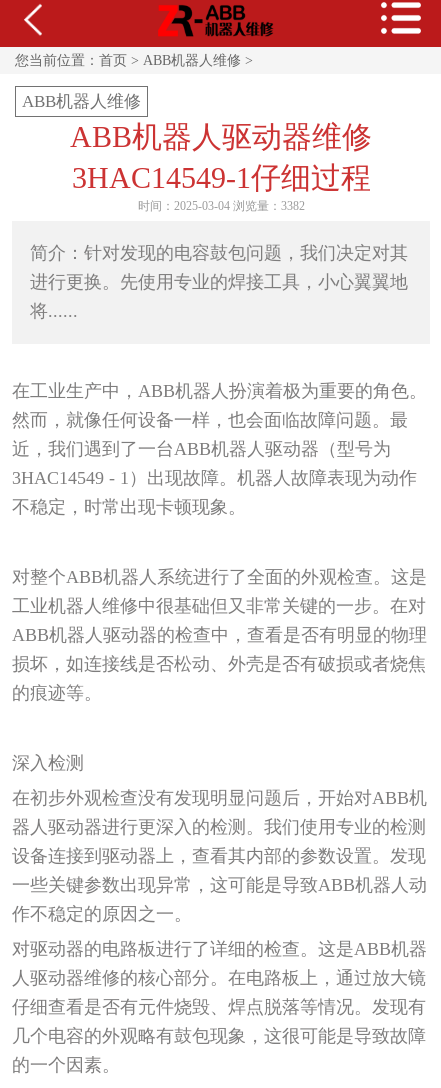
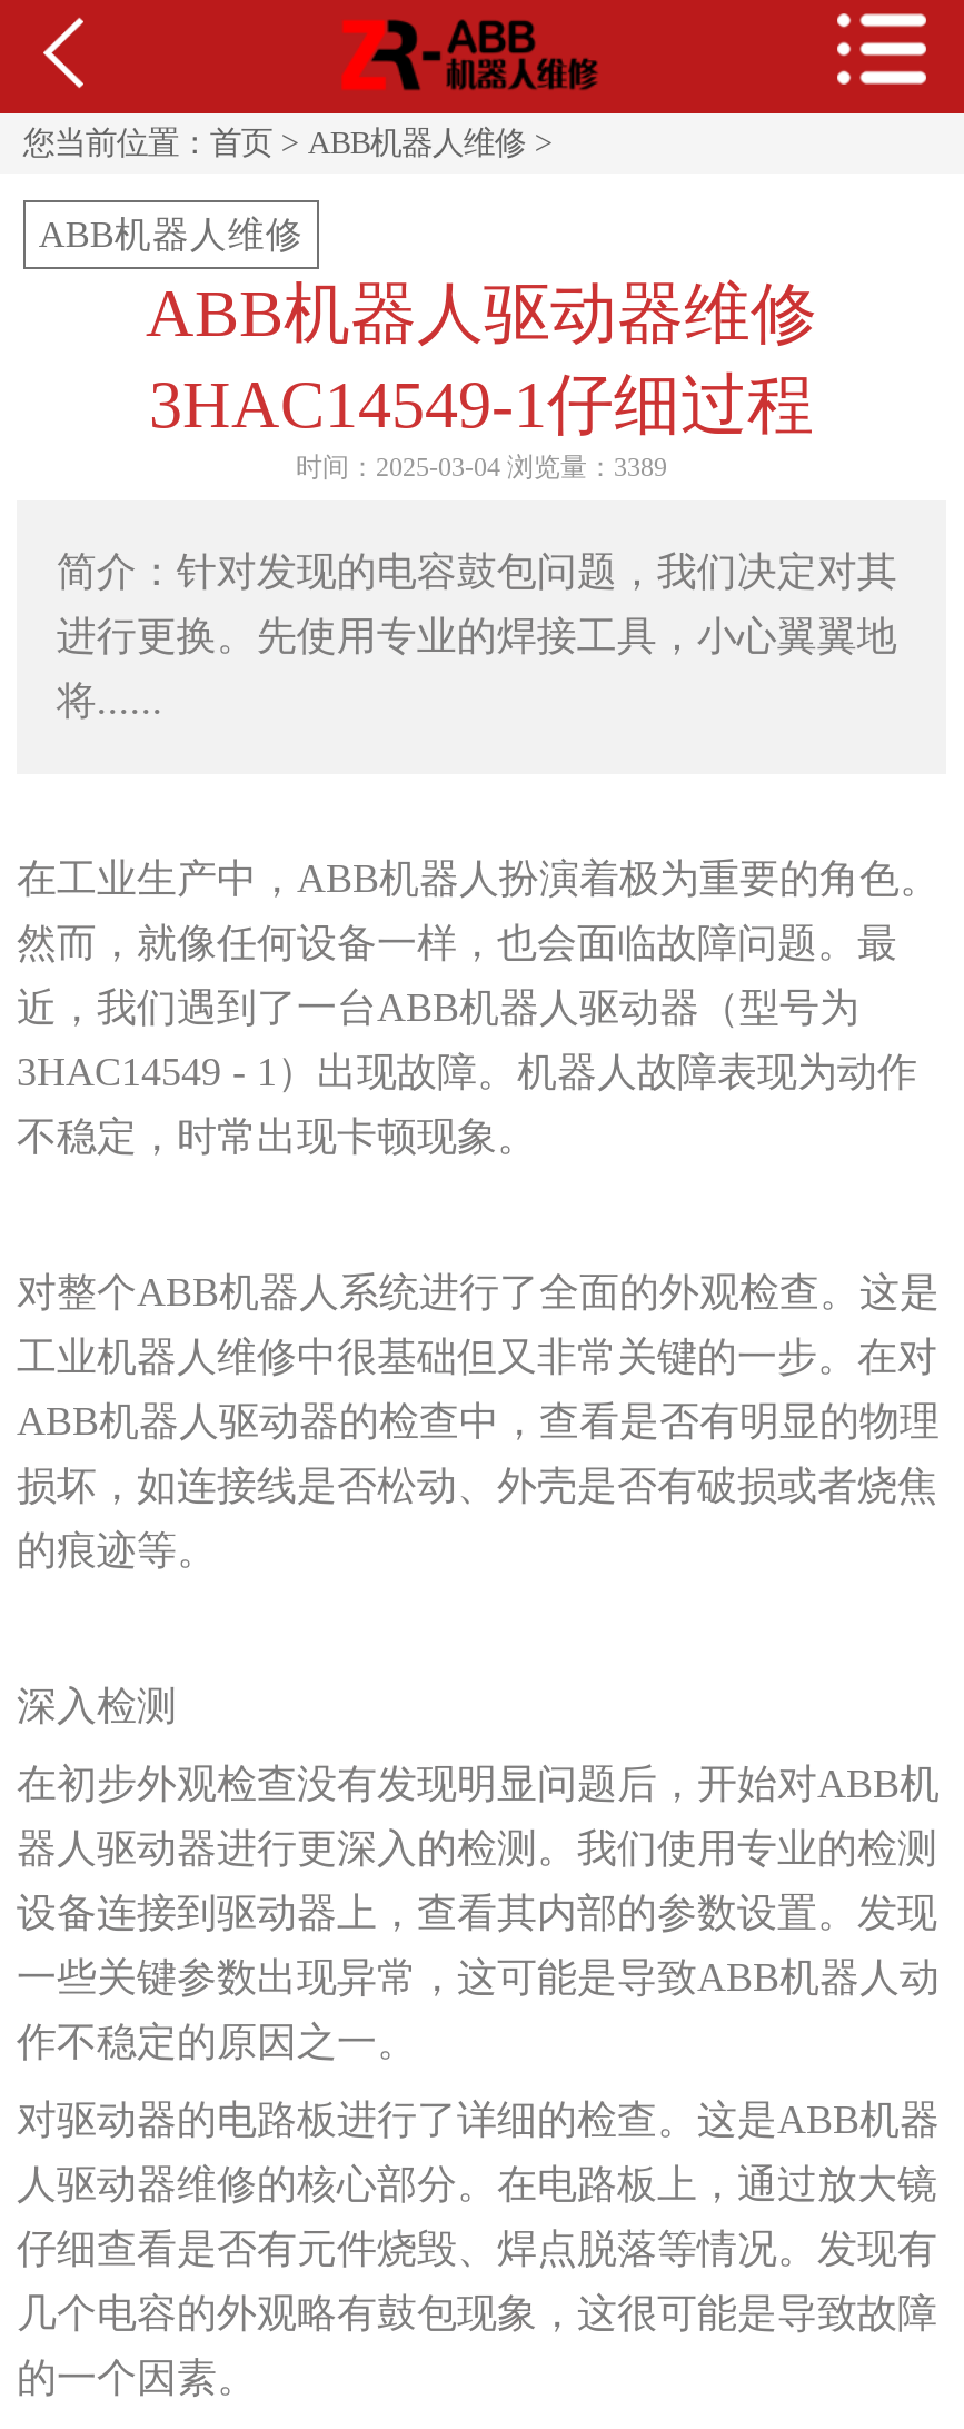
- 时间：2025-03-04 浏览量：3382
+ 时间：2025-03-04 浏览量：3389
